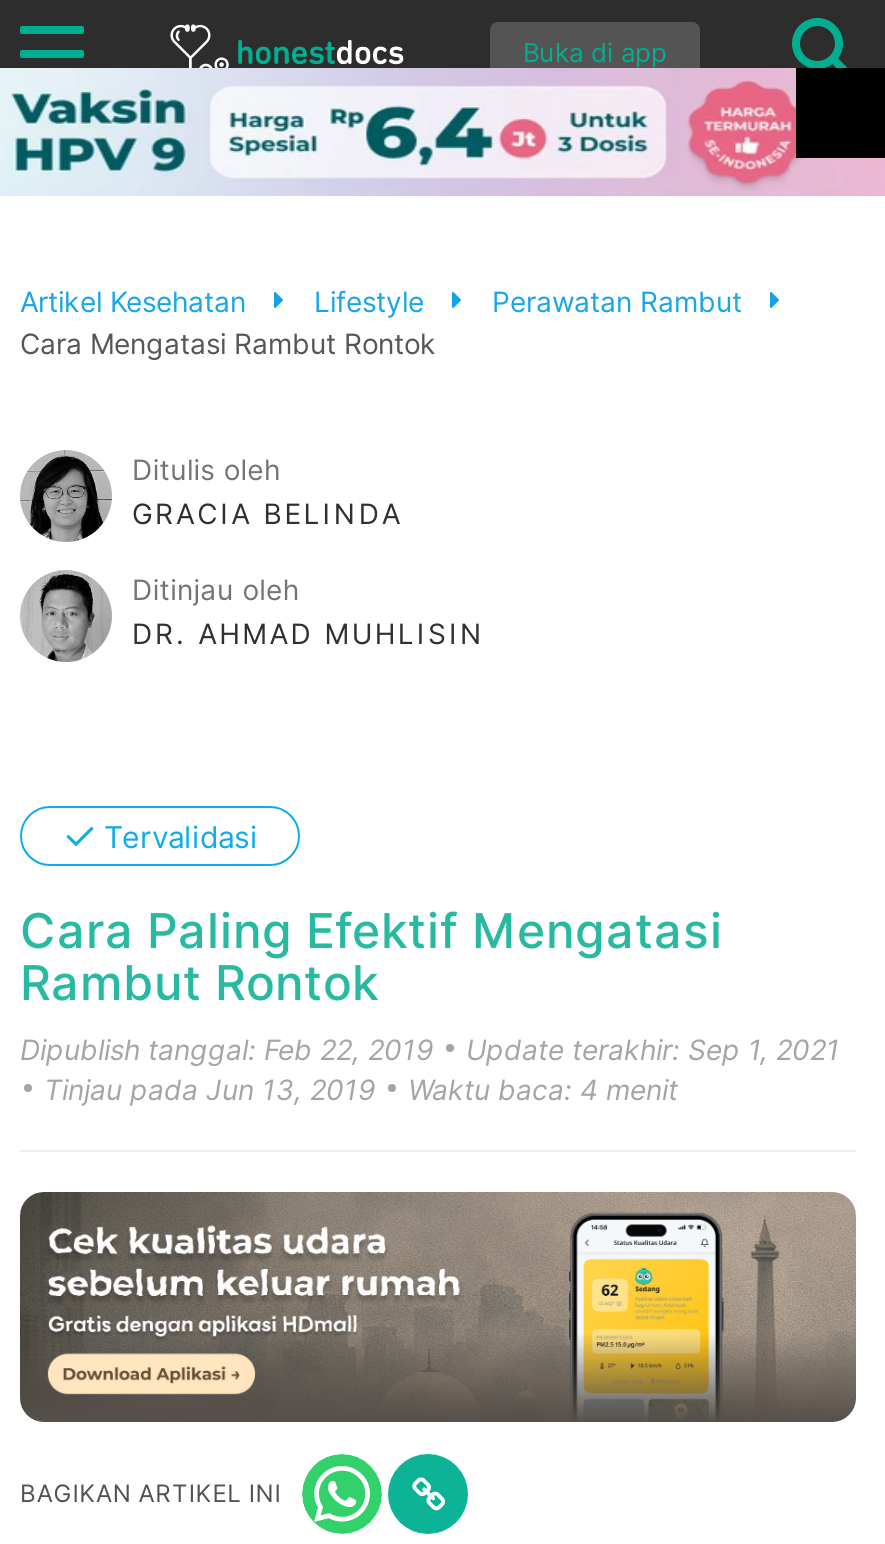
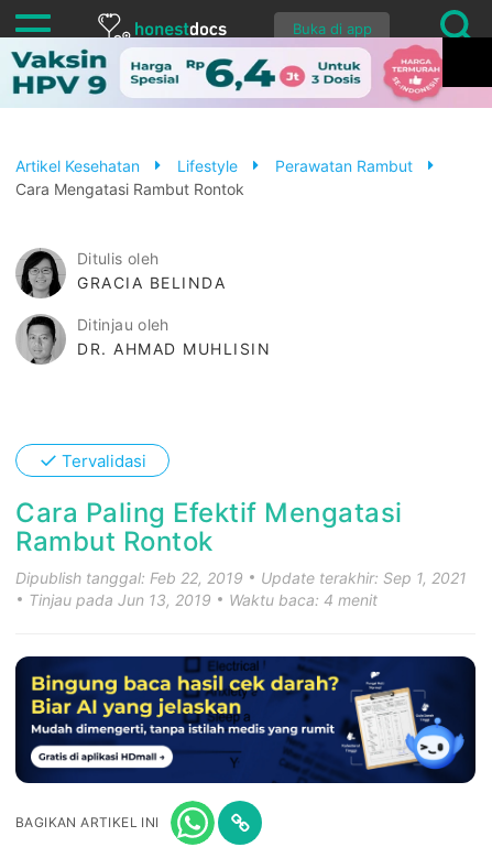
- [image]
+ [image]
